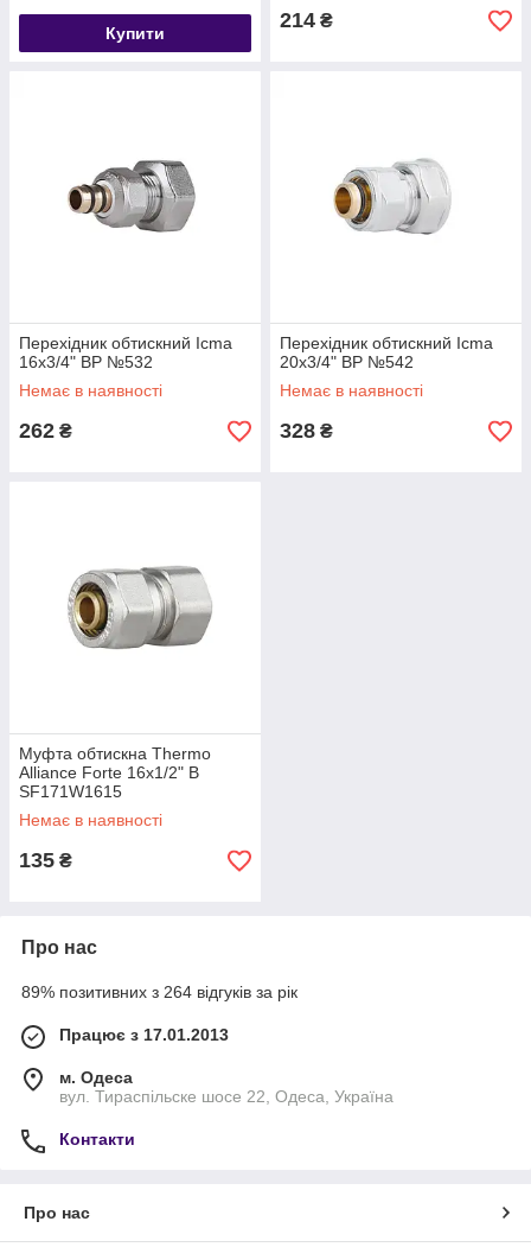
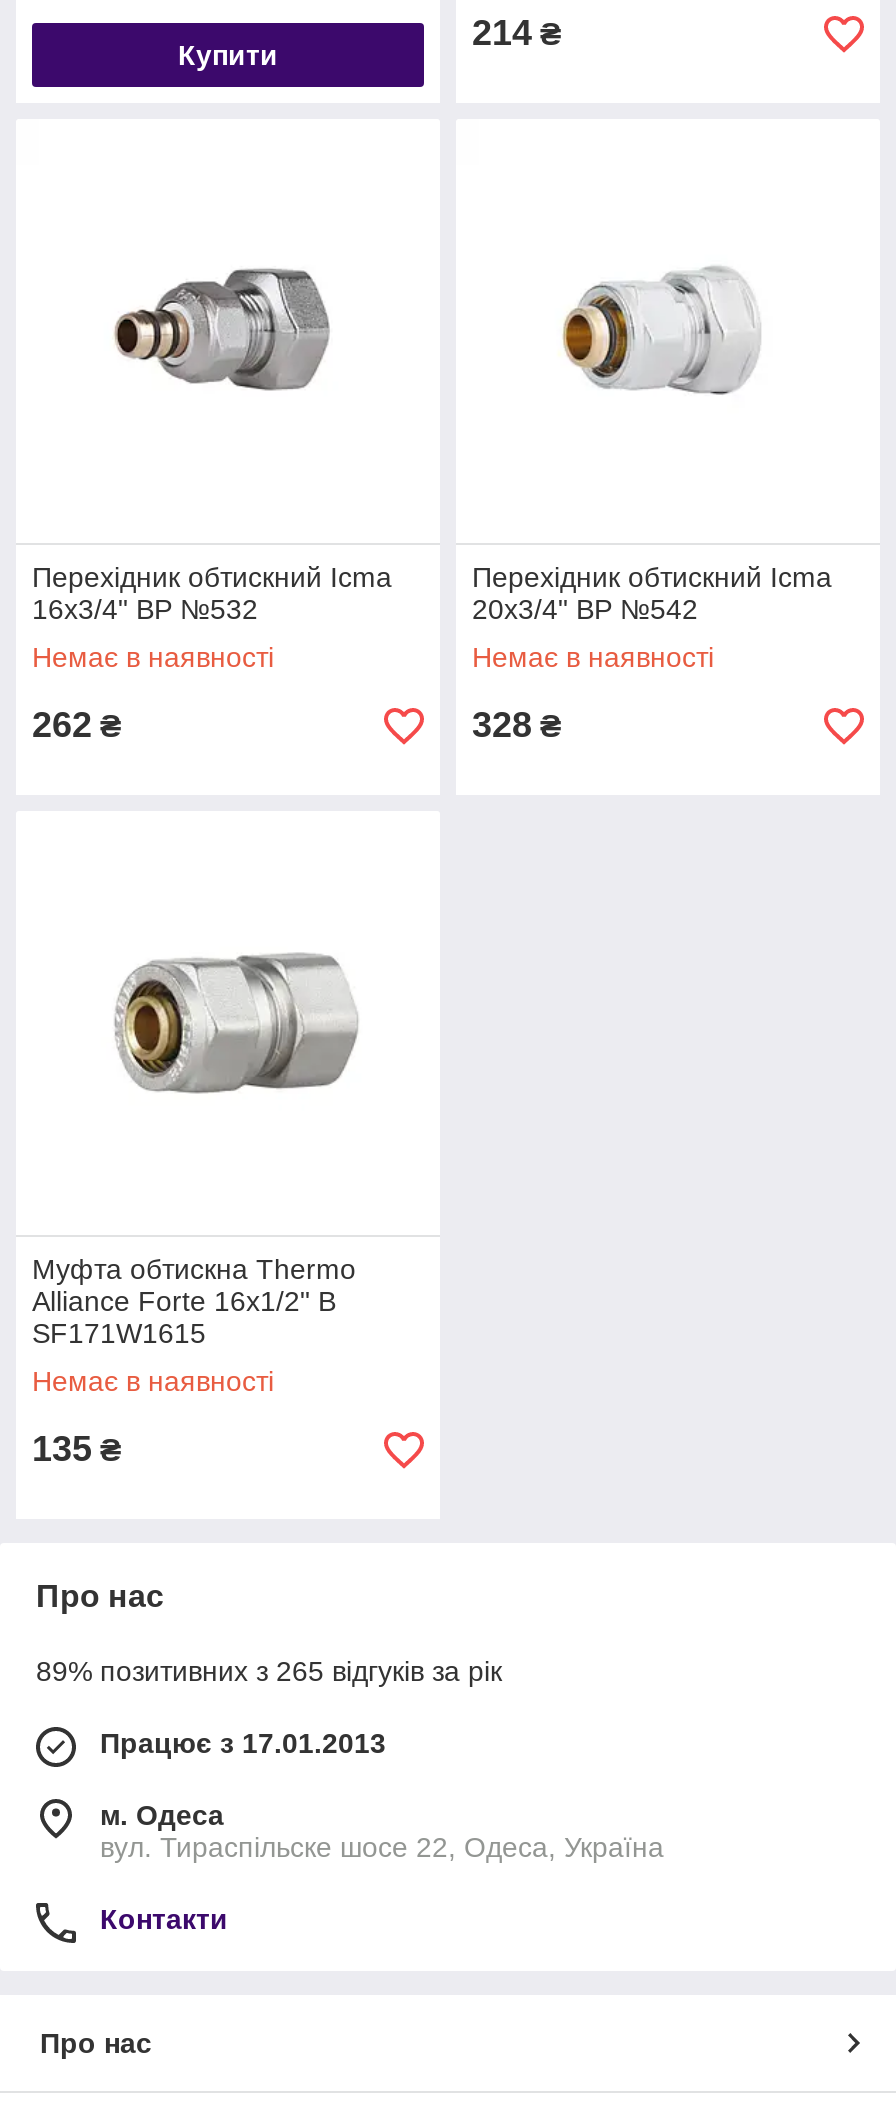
- 89% позитивних з 264 відгуків за рік
+ 89% позитивних з 265 відгуків за рік
